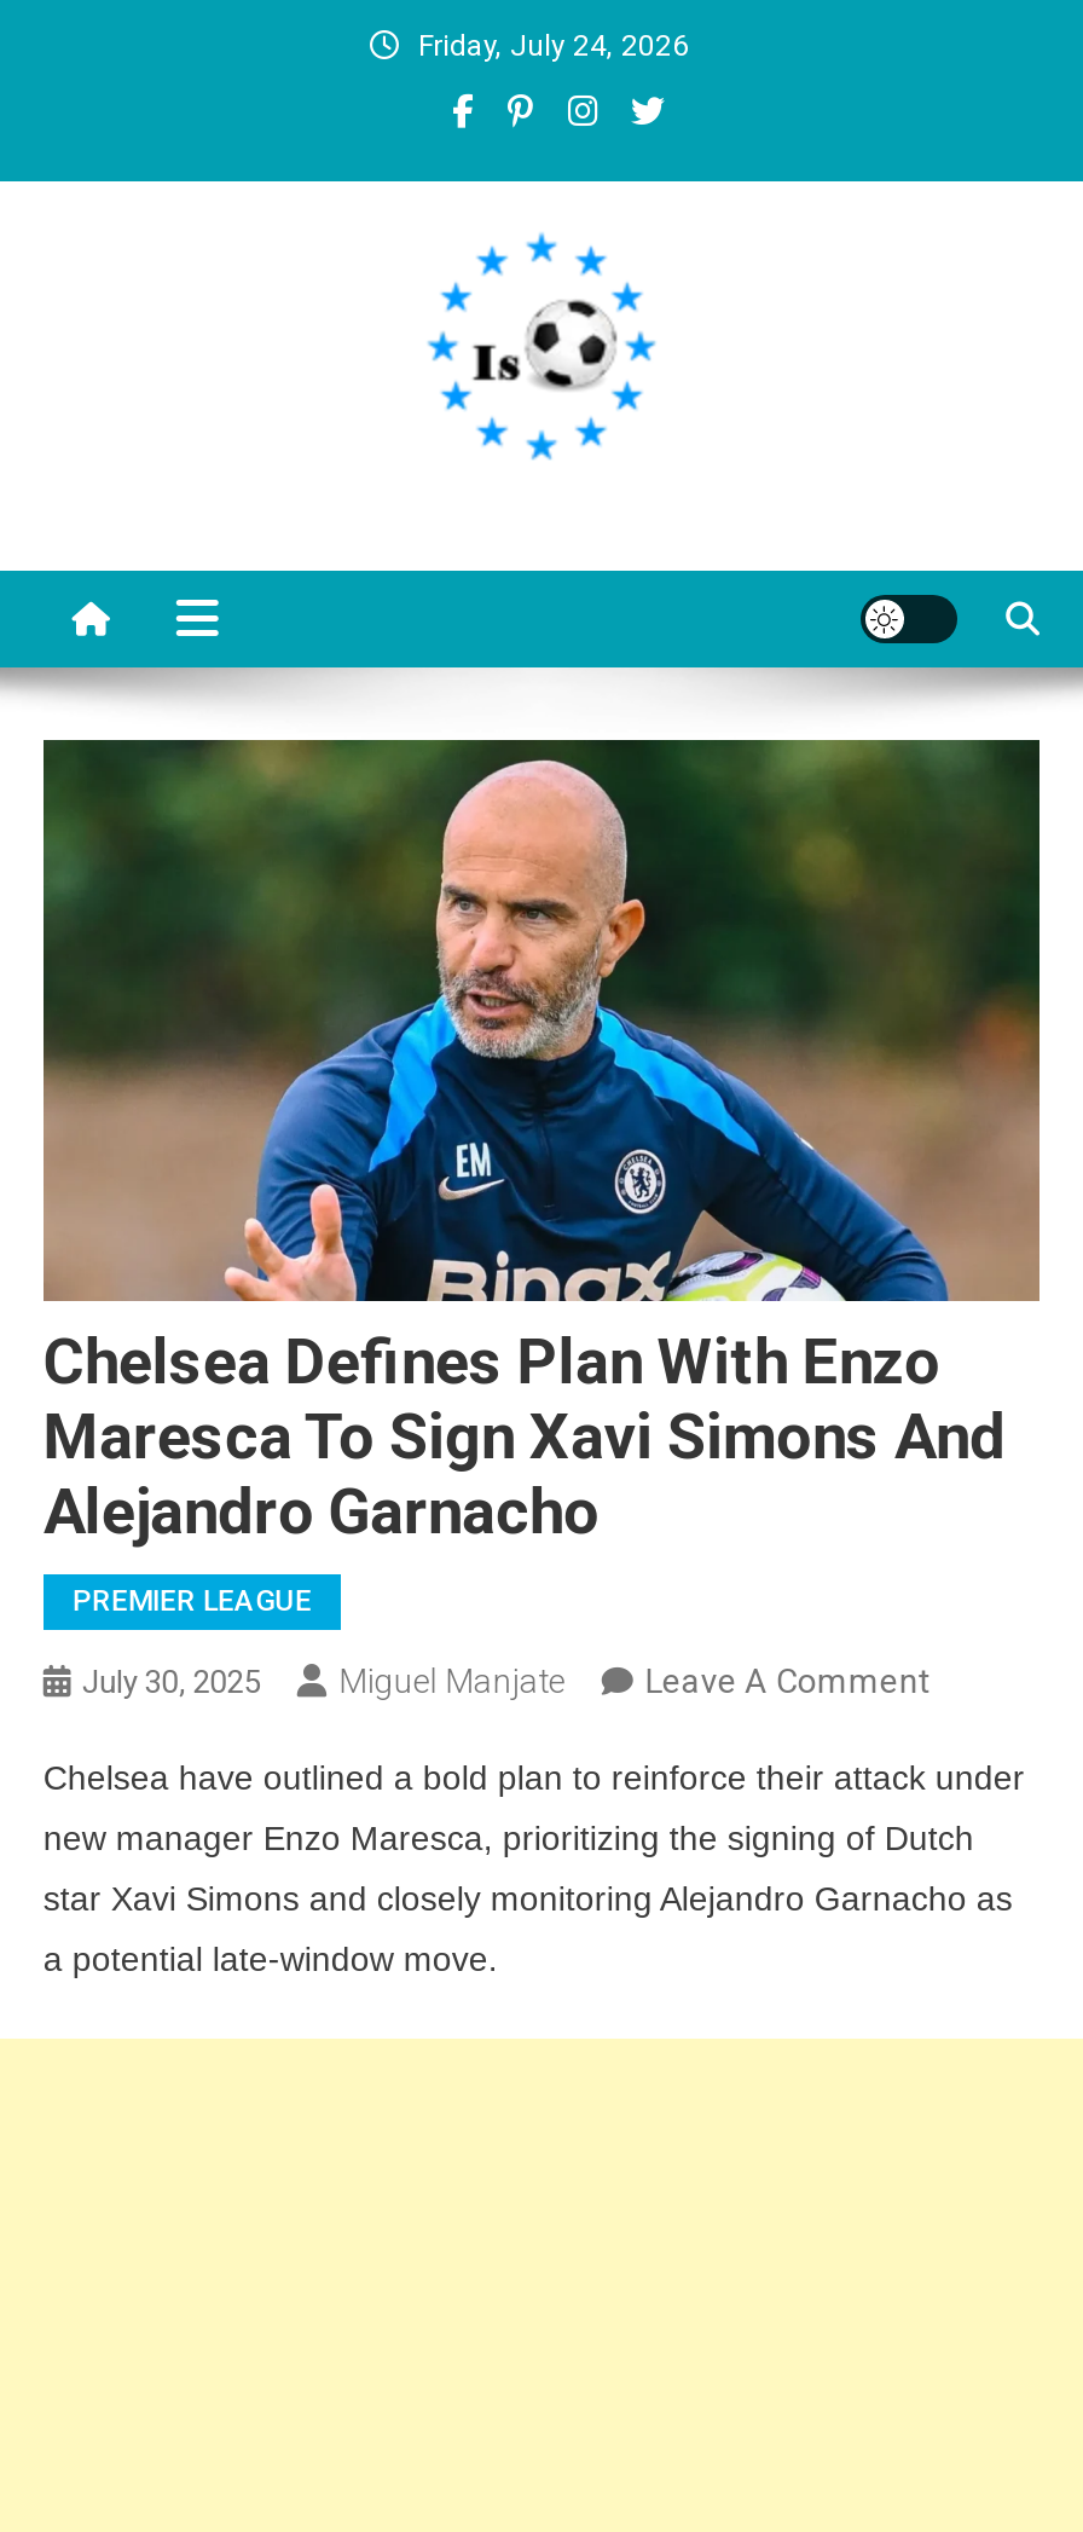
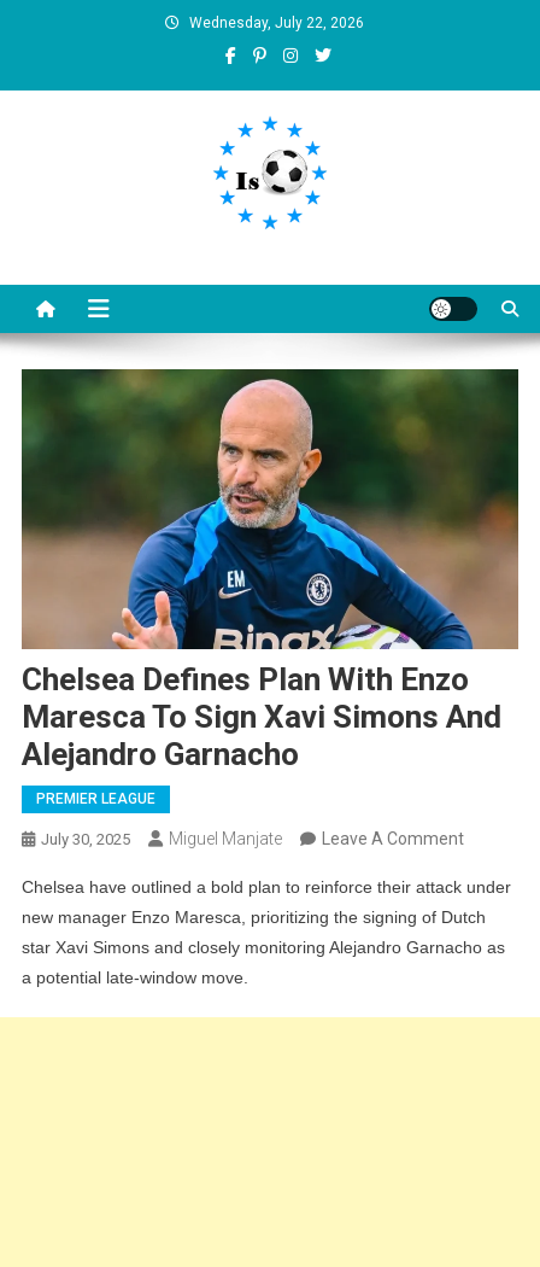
- Friday, July 24, 2026
+ Wednesday, July 22, 2026
